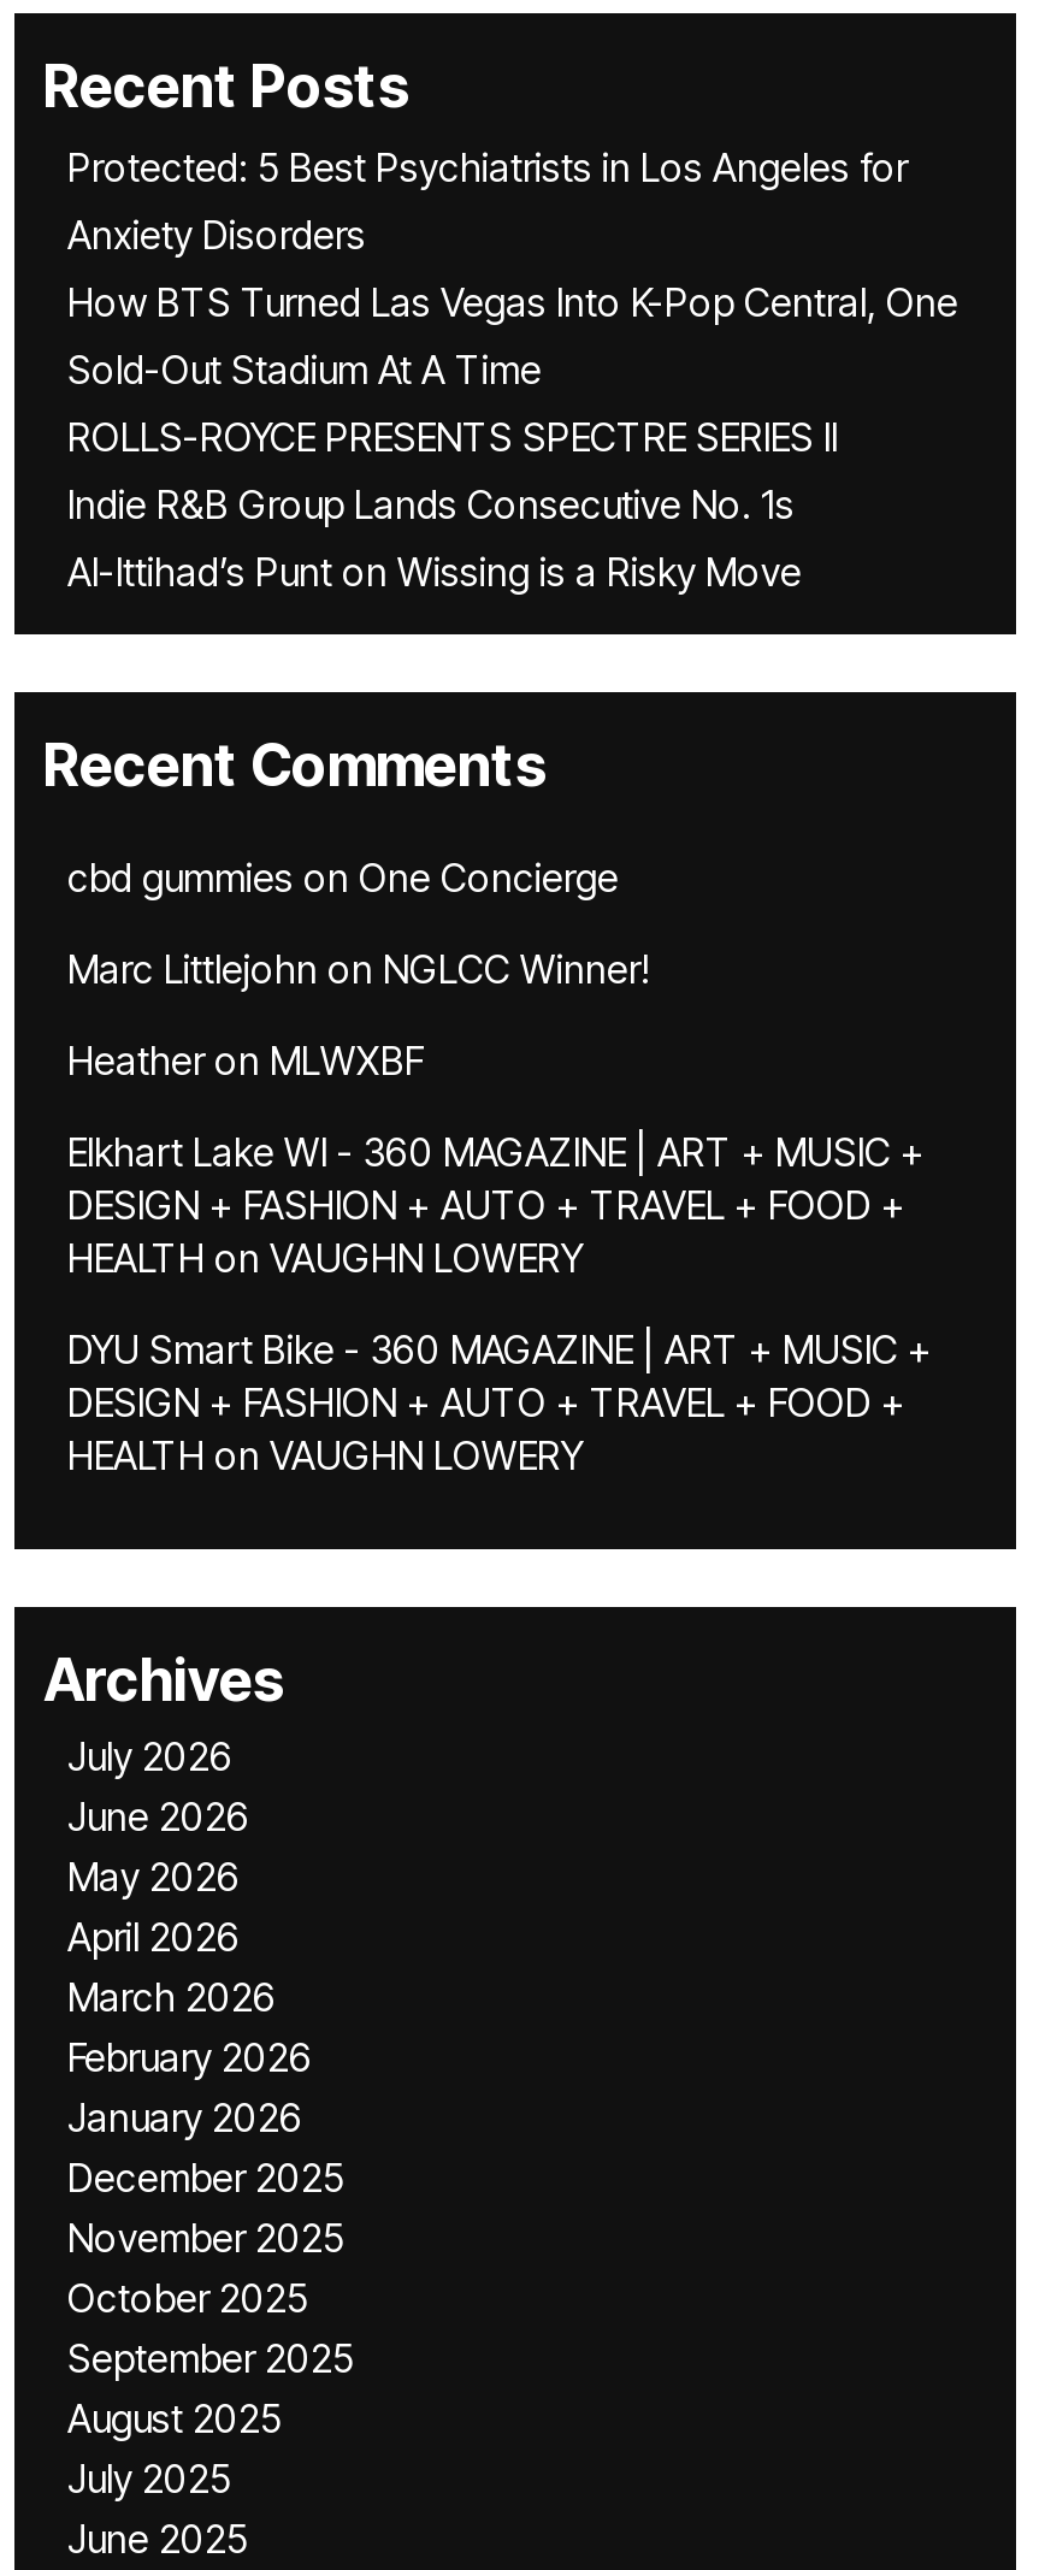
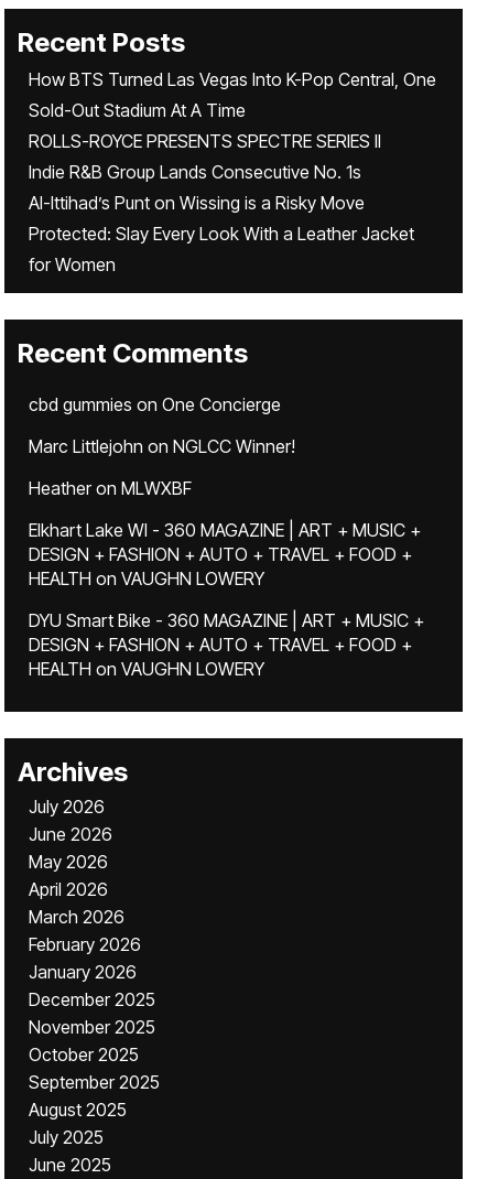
- Protected: 5 Best Psychiatrists in Los Angeles for
- Anxiety Disorders

moved up: How BTS Turned Las Vegas Into K-Pop Central, One | Sold-Out Stadium At A Time | ROLLS-ROYCE PRESENTS SPECTRE SERIES II | Indie R&B Group Lands Consecutive No. 1s | Al-Ittihad’s Punt on Wissing is a Risky Move

+ Protected: Slay Every Look With a Leather Jacket
+ for Women
